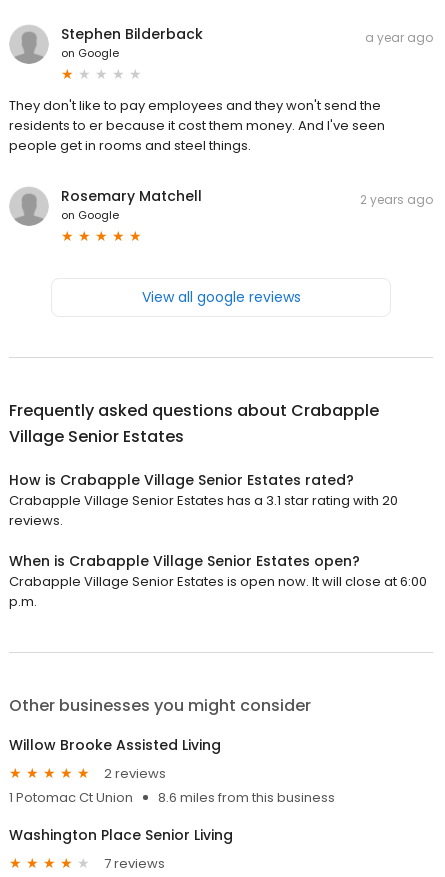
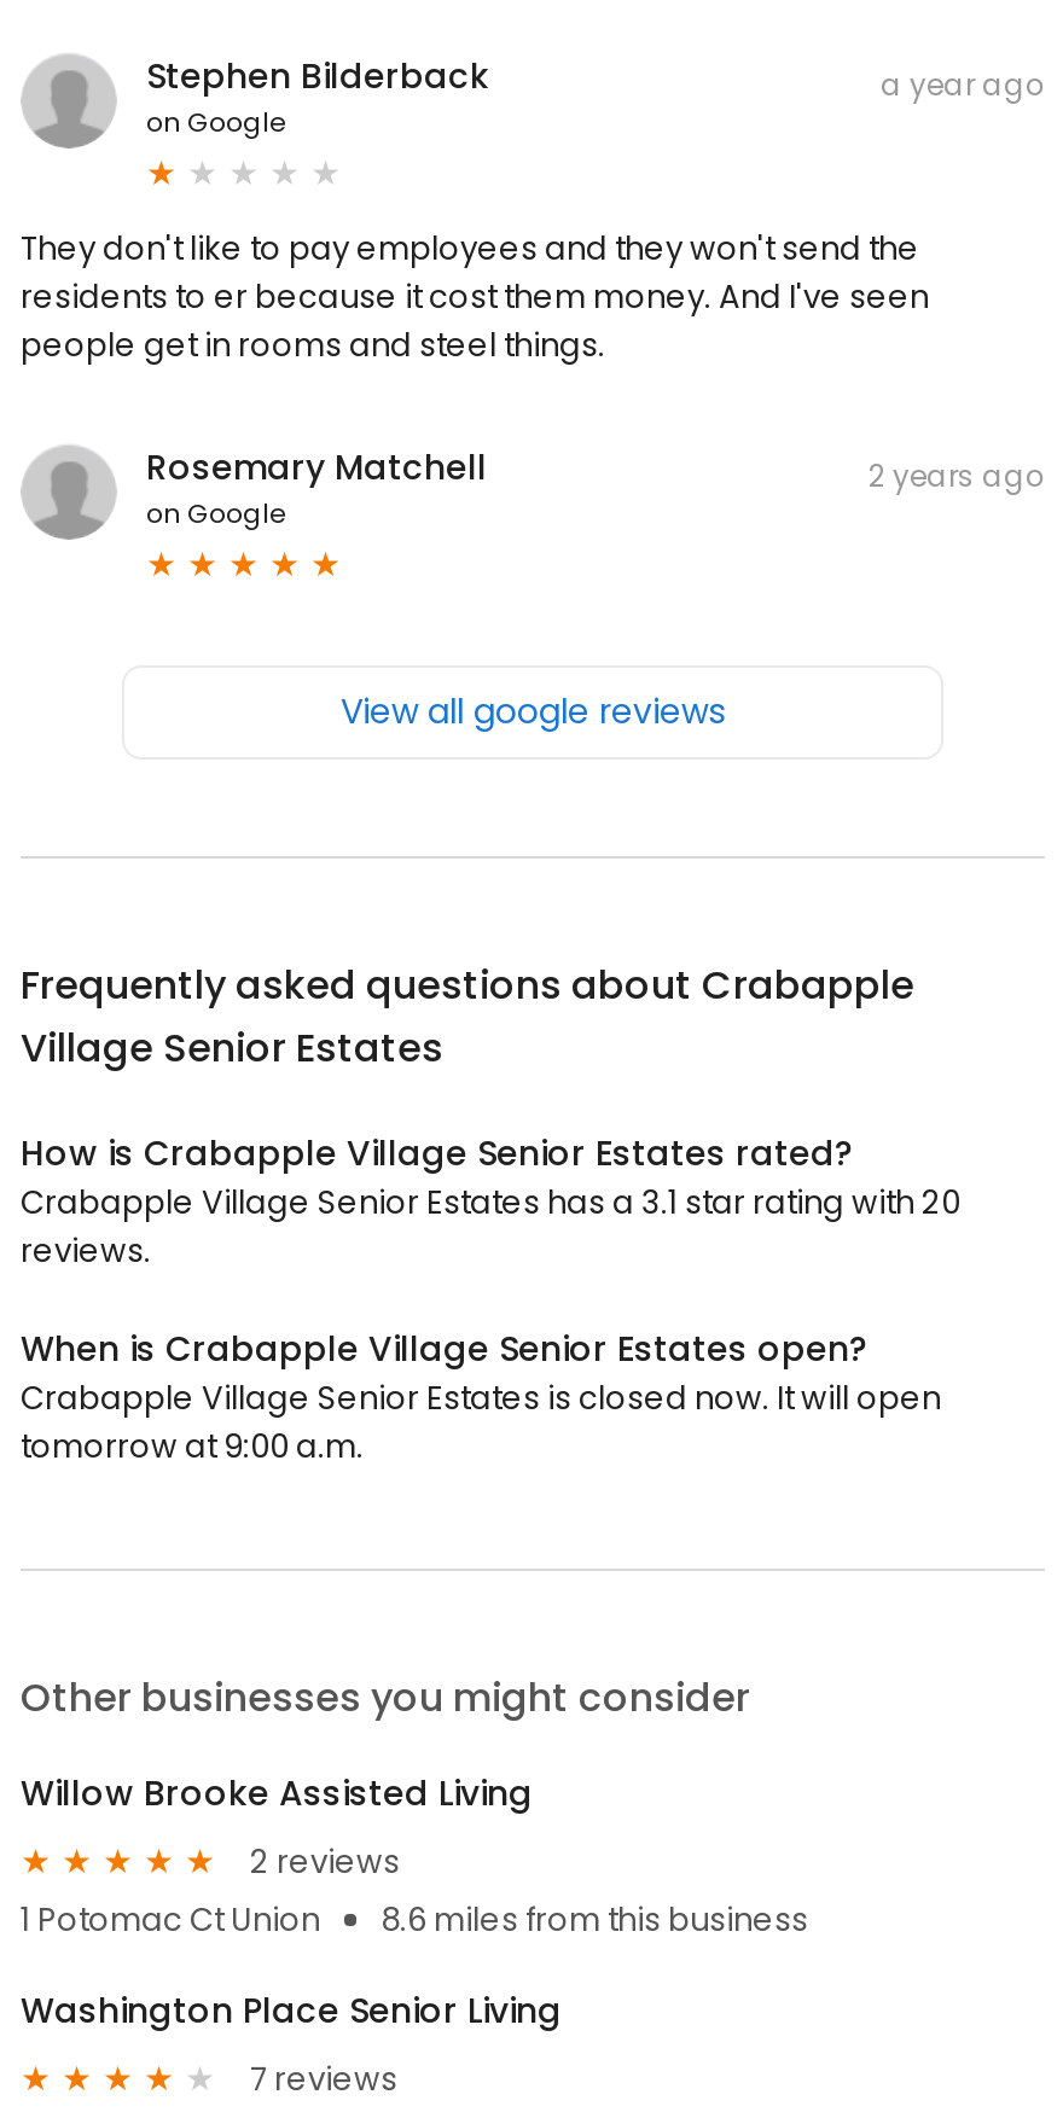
- Crabapple Village Senior Estates is open now. It will close at 6:00
- p.m.
+ Crabapple Village Senior Estates is closed now. It will open
+ tomorrow at 9:00 a.m.
